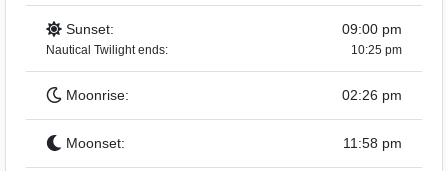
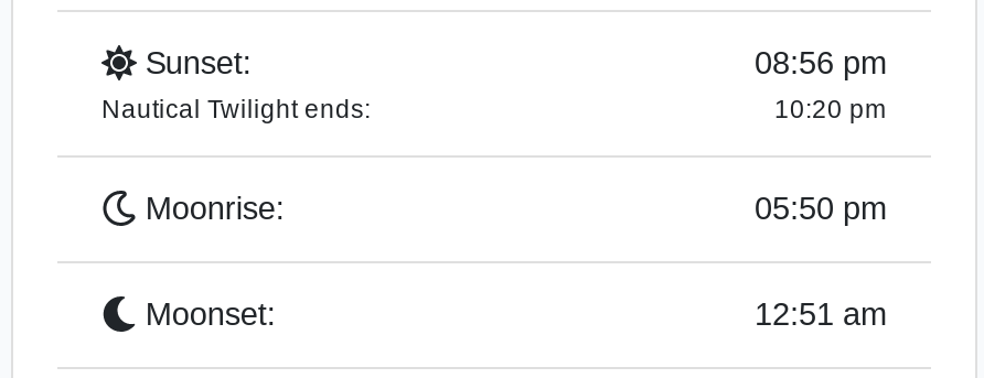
- 09:00 pm
+ 08:56 pm

- 10:25 pm
+ 10:20 pm

- 02:26 pm
+ 05:50 pm

- 11:58 pm
+ 12:51 am
